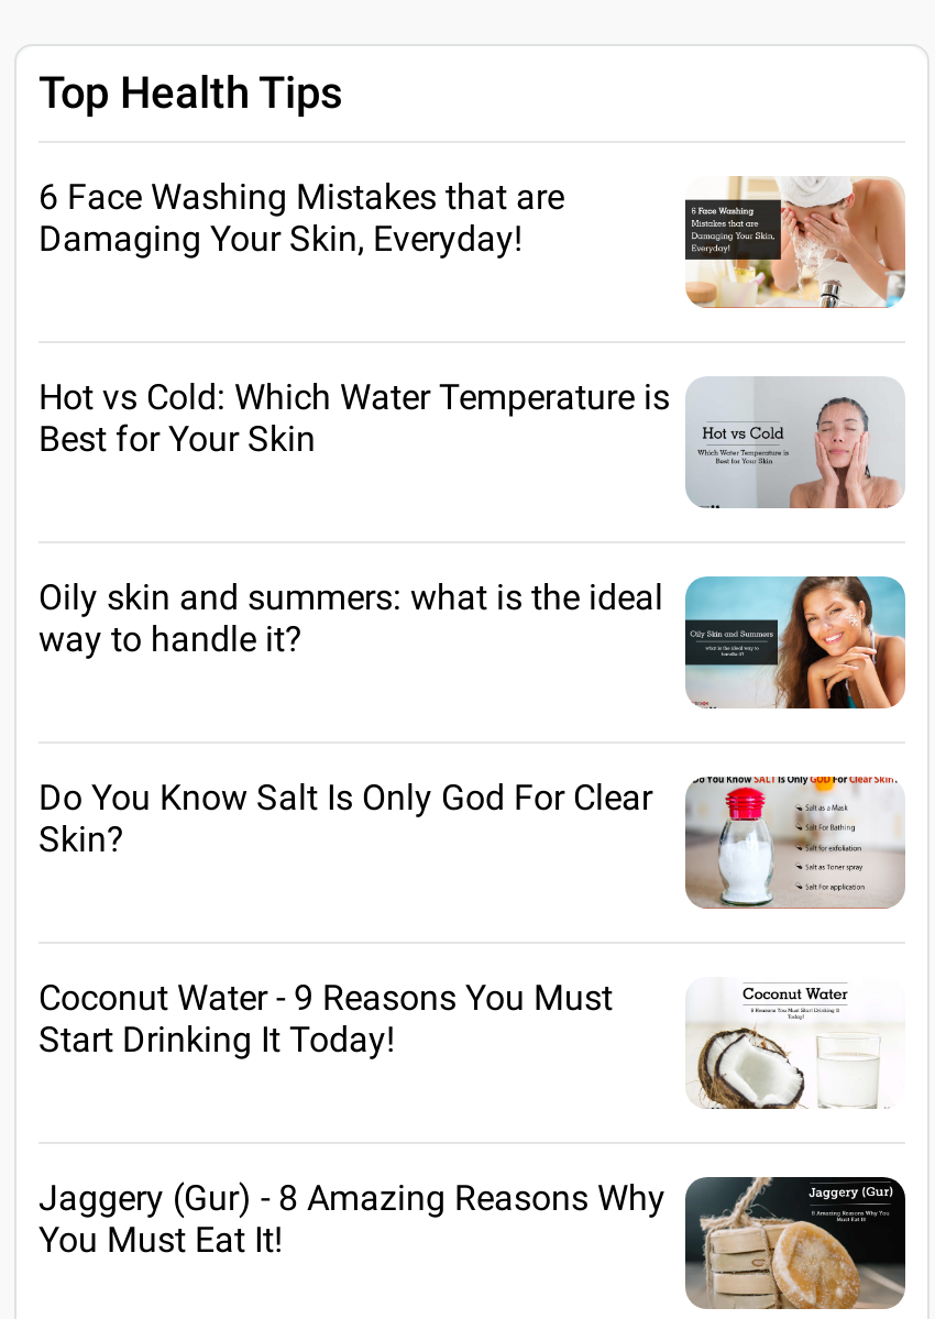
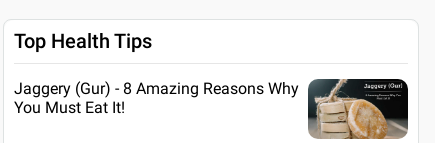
- 6 Face Washing Mistakes that are
- Damaging Your Skin, Everyday!

- [image]
- Hot vs Cold: Which Water Temperature is
- Best for Your Skin

- [image]
- Oily skin and summers: what is the ideal
- way to handle it?

- [image]

- [image]
- Do You Know Salt Is Only God For Clear
- Skin?

- [image]
- Coconut Water - 9 Reasons You Must
- Start Drinking It Today!
